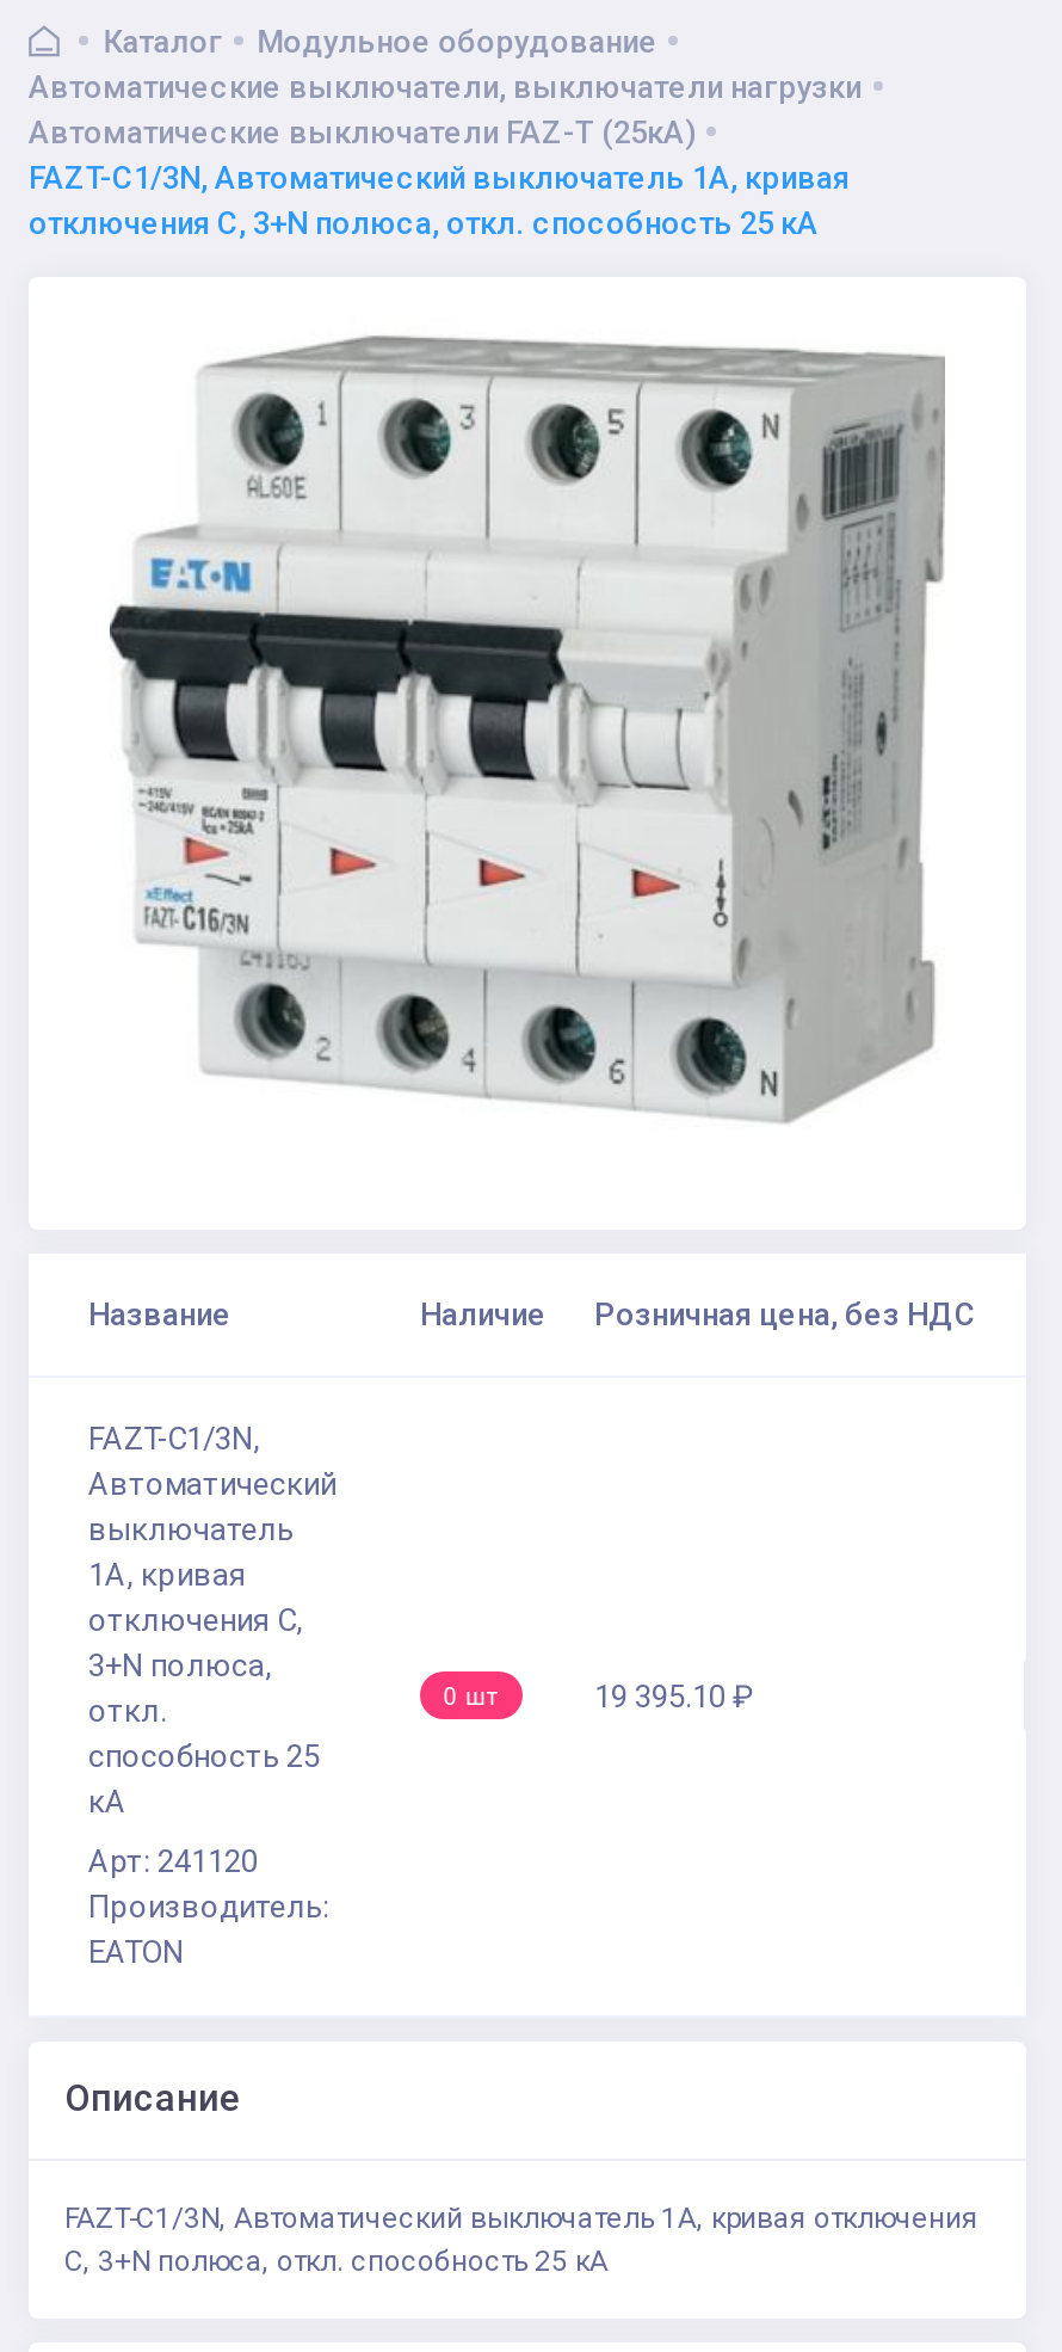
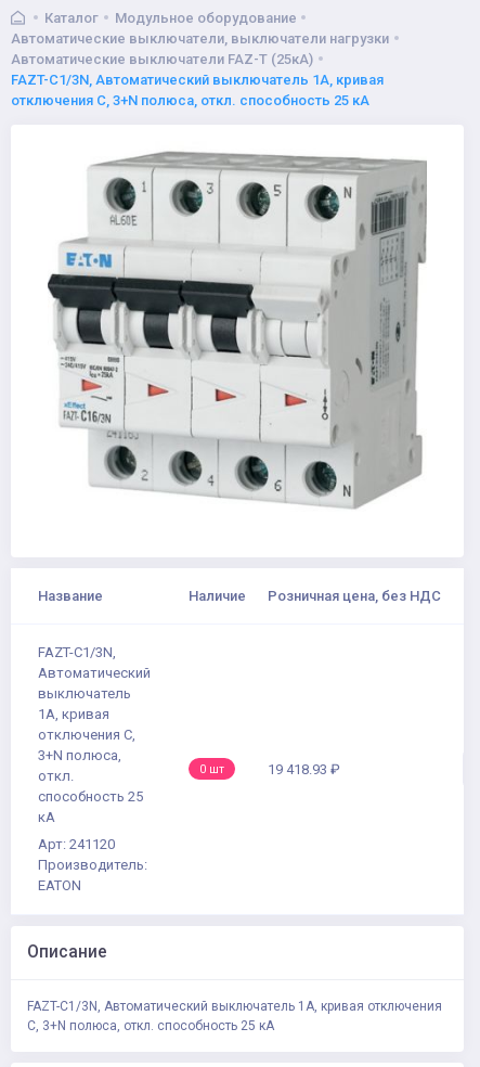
- 19 395.10 ₽
+ 19 418.93 ₽
